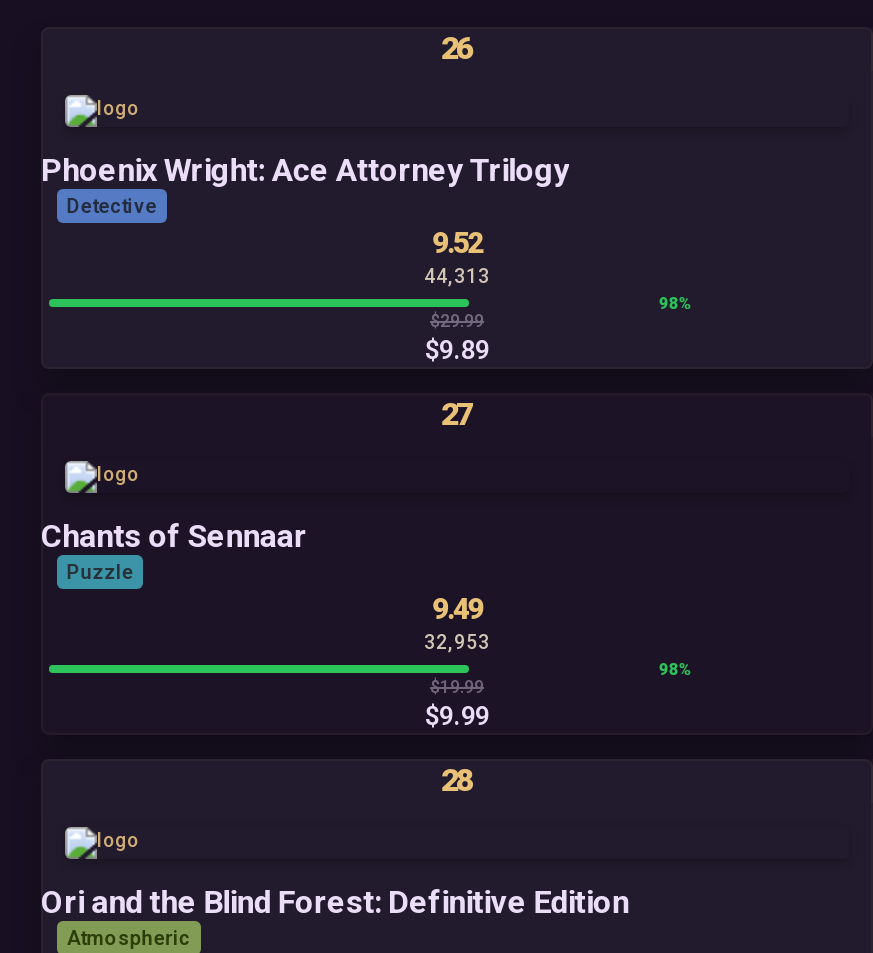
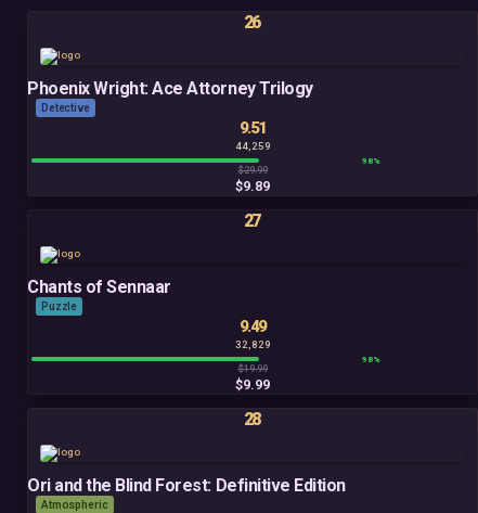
- 9.52
+ 9.51

- 44,313
+ 44,259

- 32,953
+ 32,829
